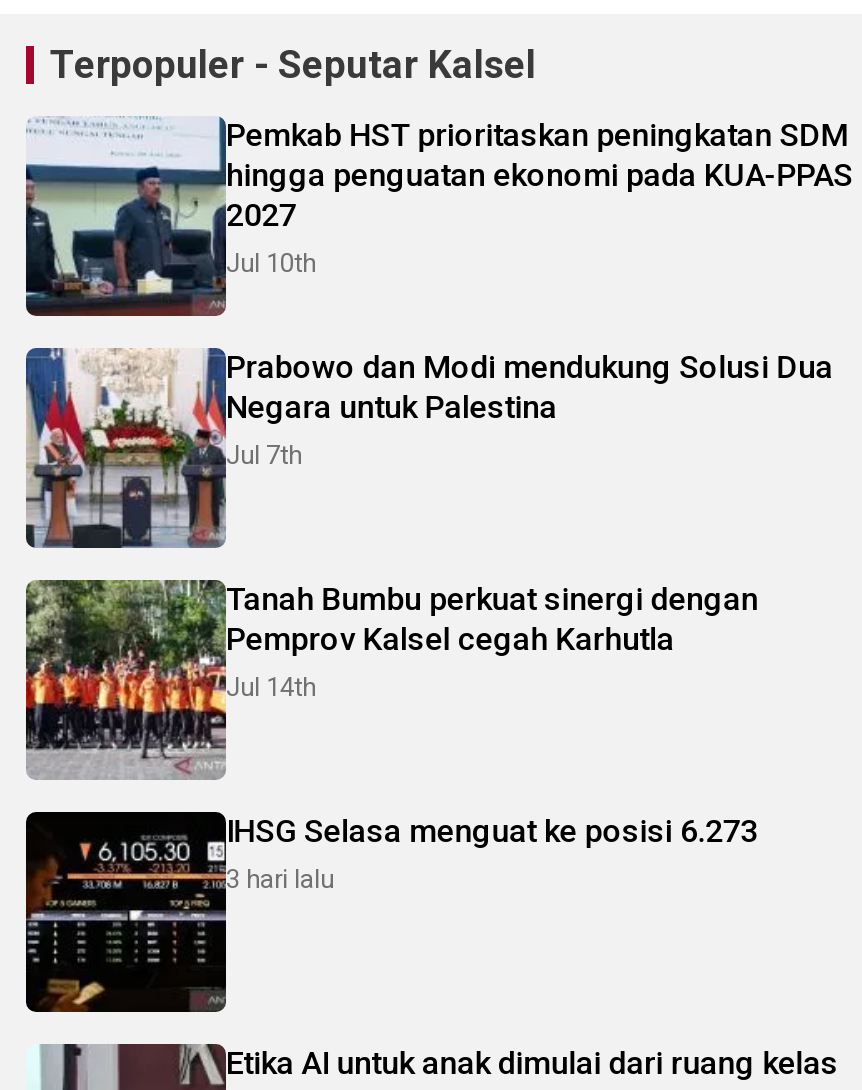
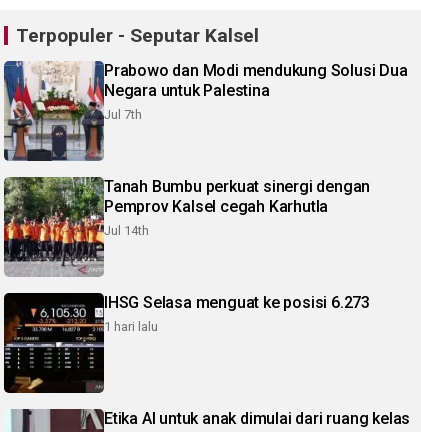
- [image]
- Pemkab HST prioritaskan peningkatan SDM
- hingga penguatan ekonomi pada KUA-PPAS
- 2027
- Jul 10th

- 3 hari lalu
+ 1 hari lalu
